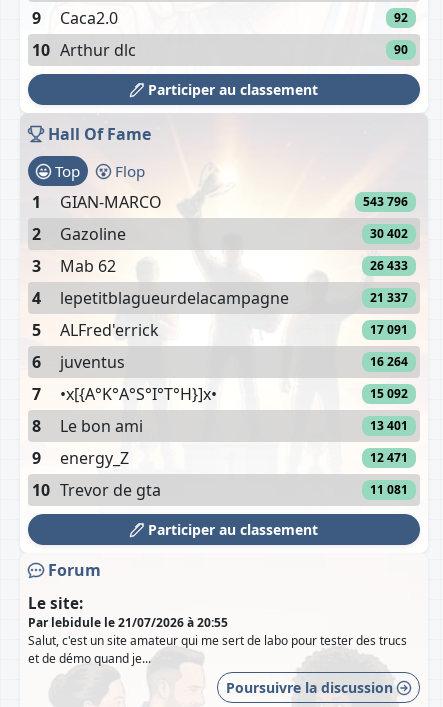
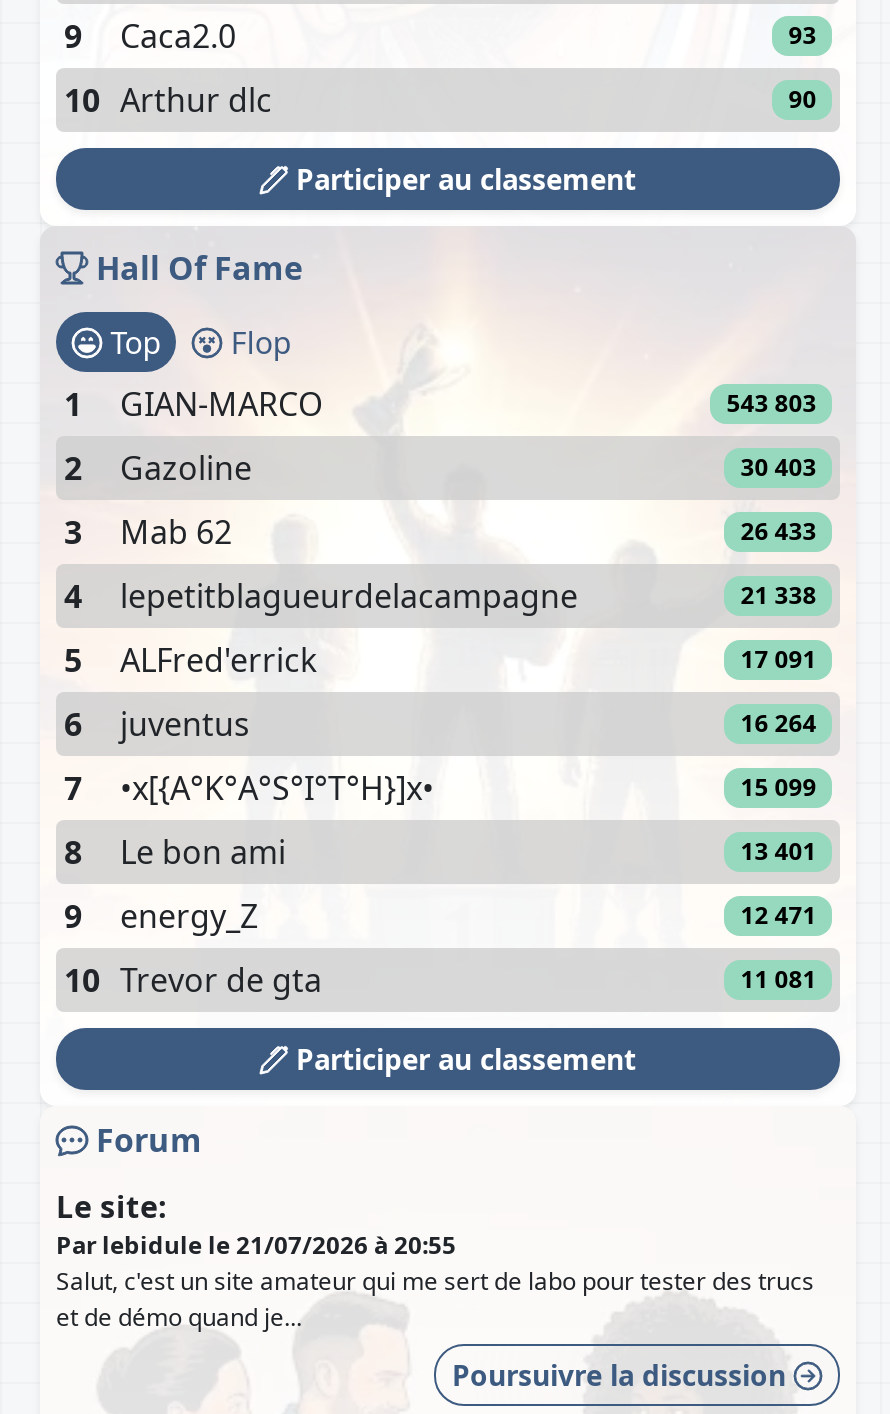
- 92
+ 93

- 543 796
+ 543 803

- 30 402
+ 30 403

- 21 337
+ 21 338

- 15 092
+ 15 099
